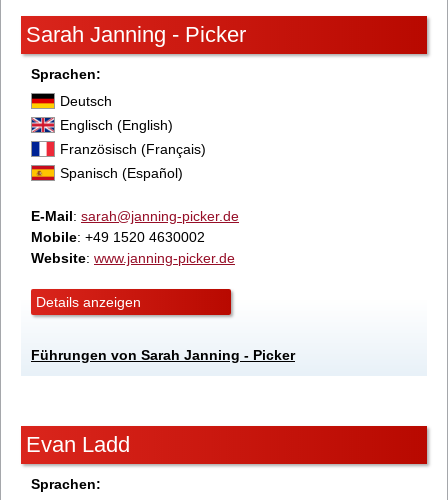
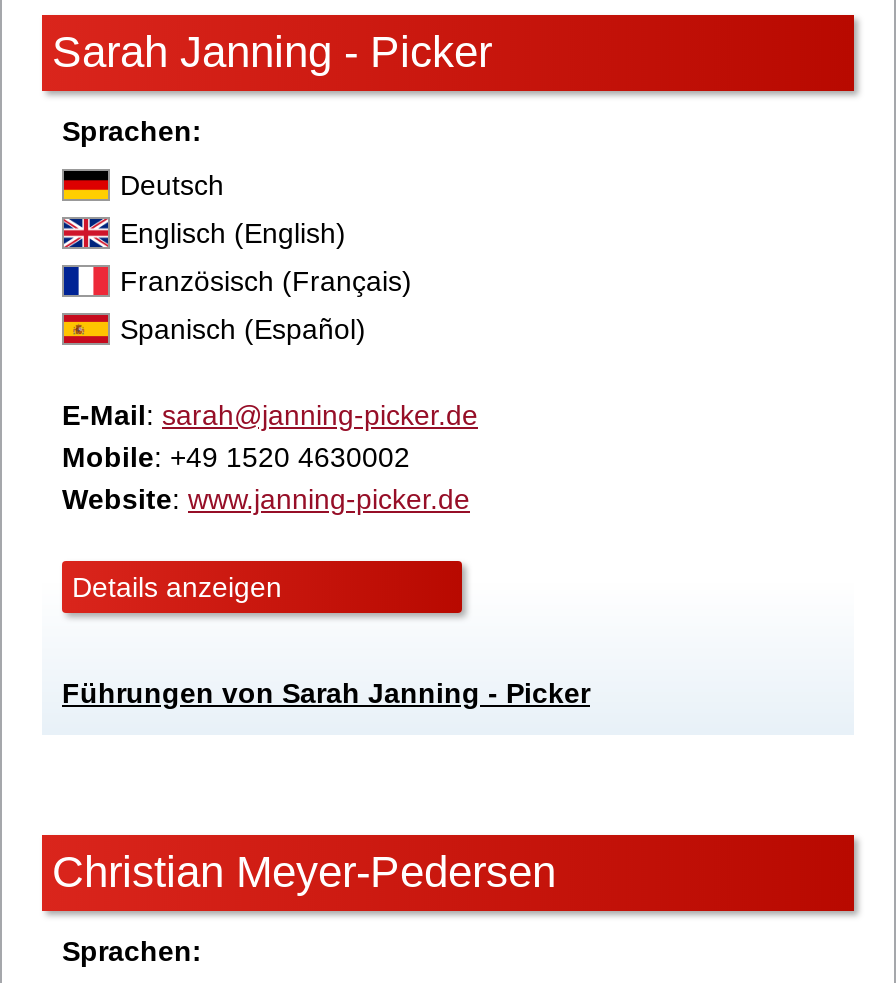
- Evan Ladd
+ Christian Meyer-Pedersen
